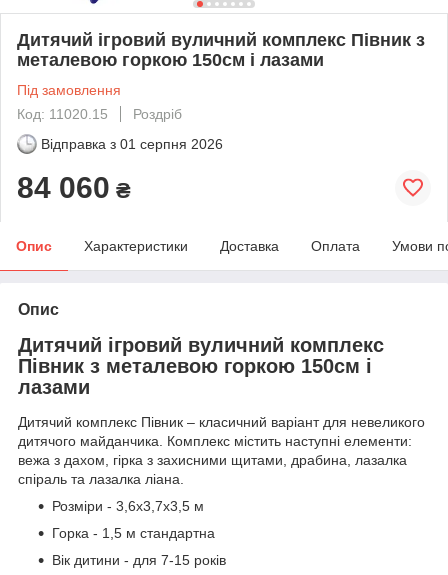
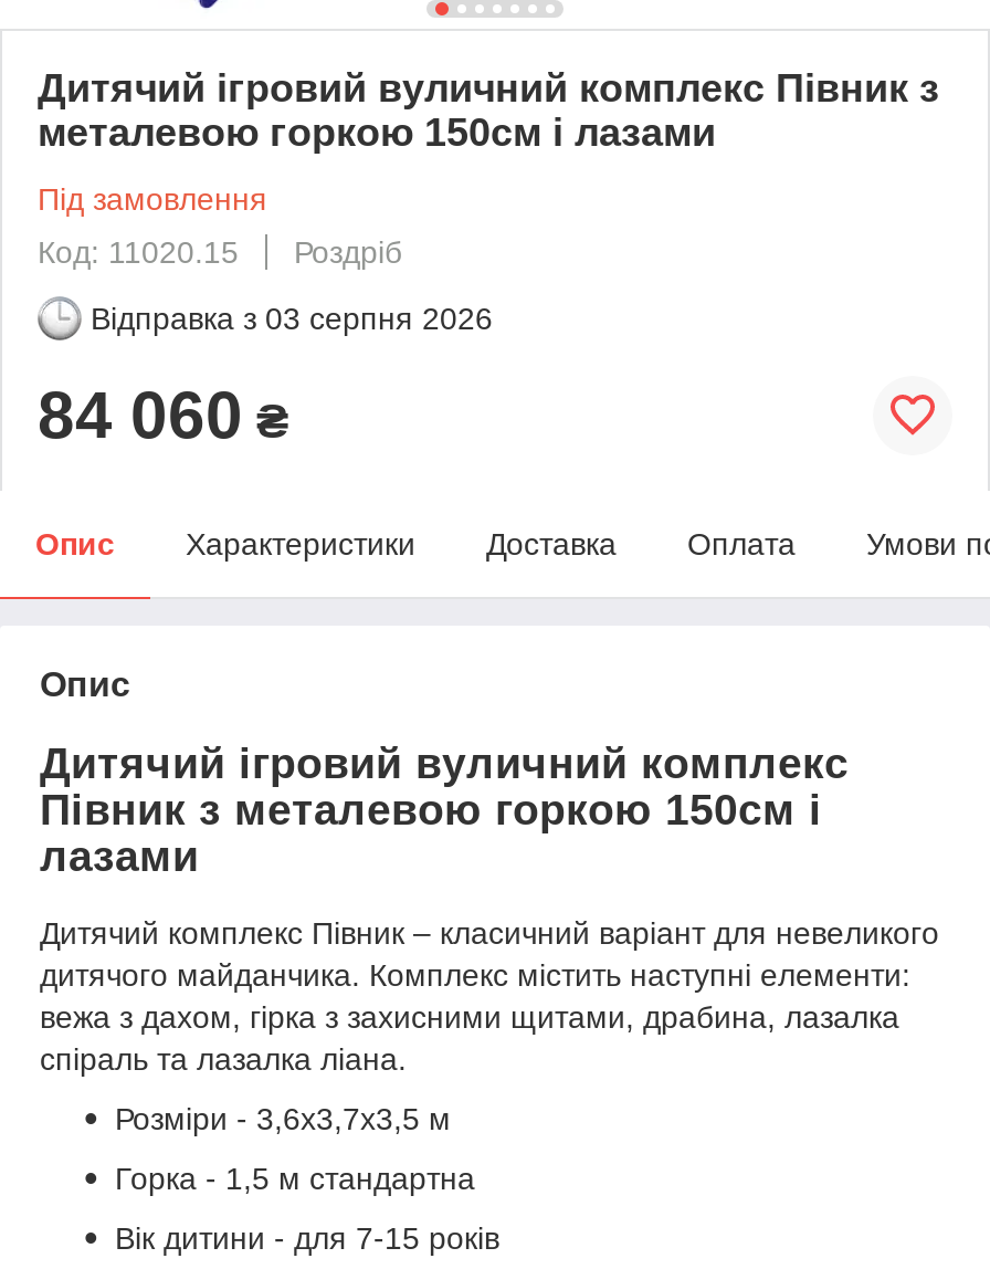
- Відправка з 01 серпня 2026
+ Відправка з 03 серпня 2026
